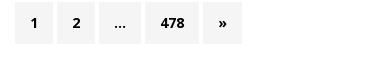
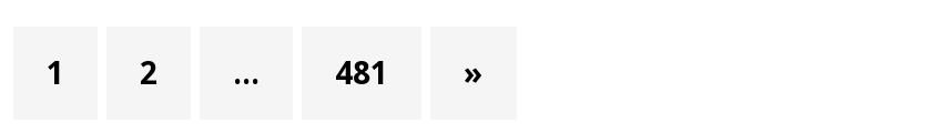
- 478
+ 481
